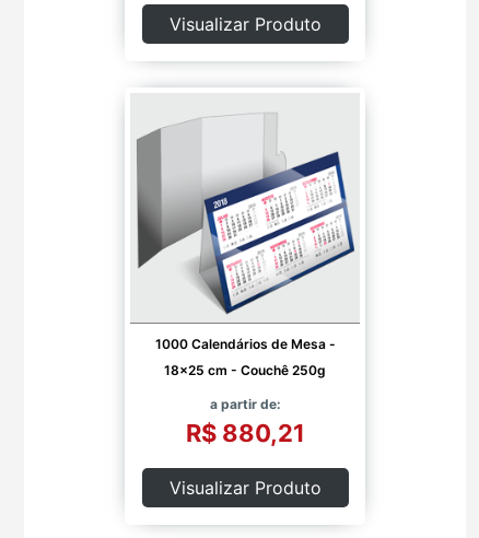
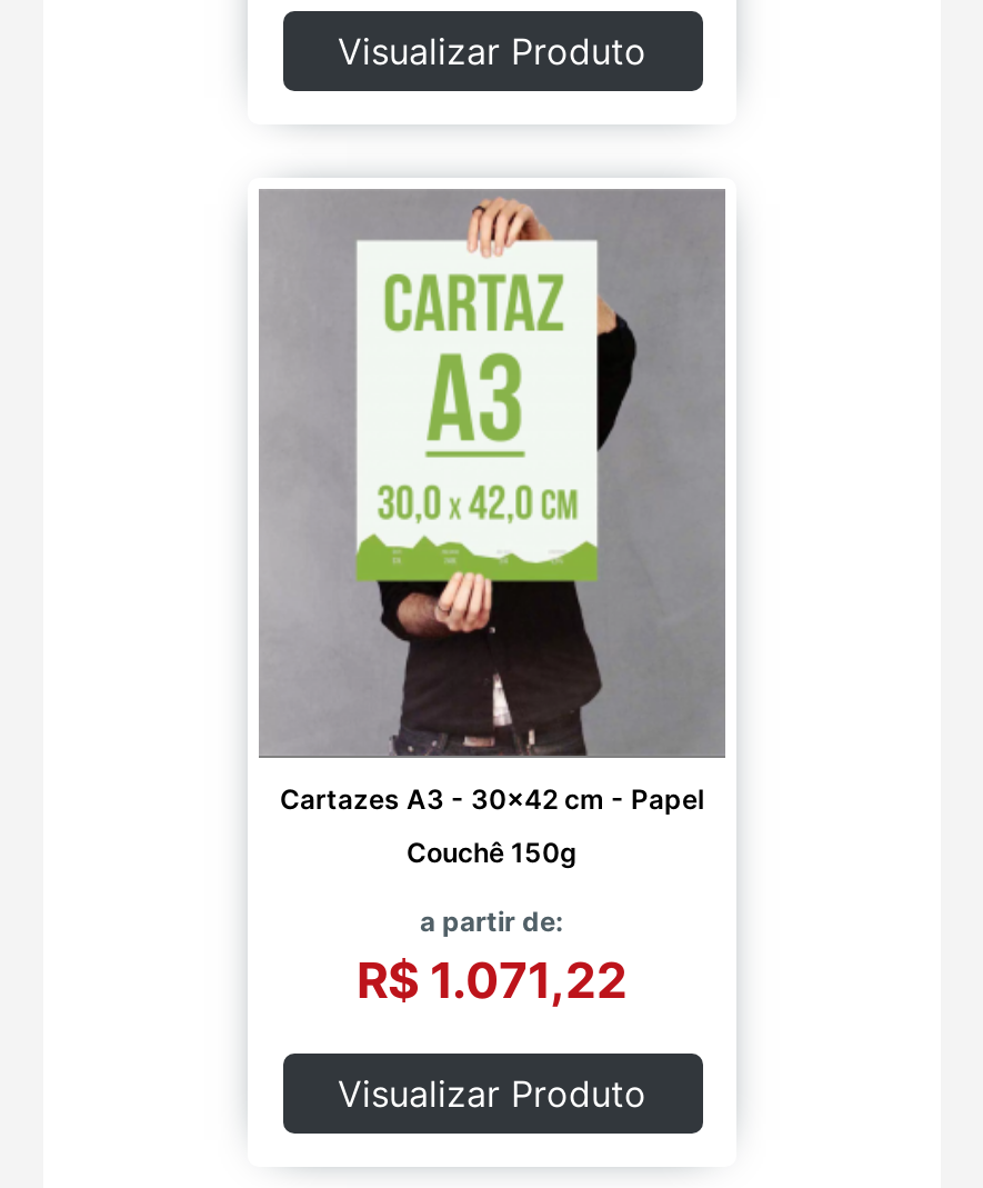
- [image]
- 1000 Calendários de Mesa -
+ [image]
+ Cartazes A3 - 30x42 cm - Papel

- 18x25 cm - Couchê 250g
+ Couchê 150g

- R$ 880,21
+ R$ 1.071,22
